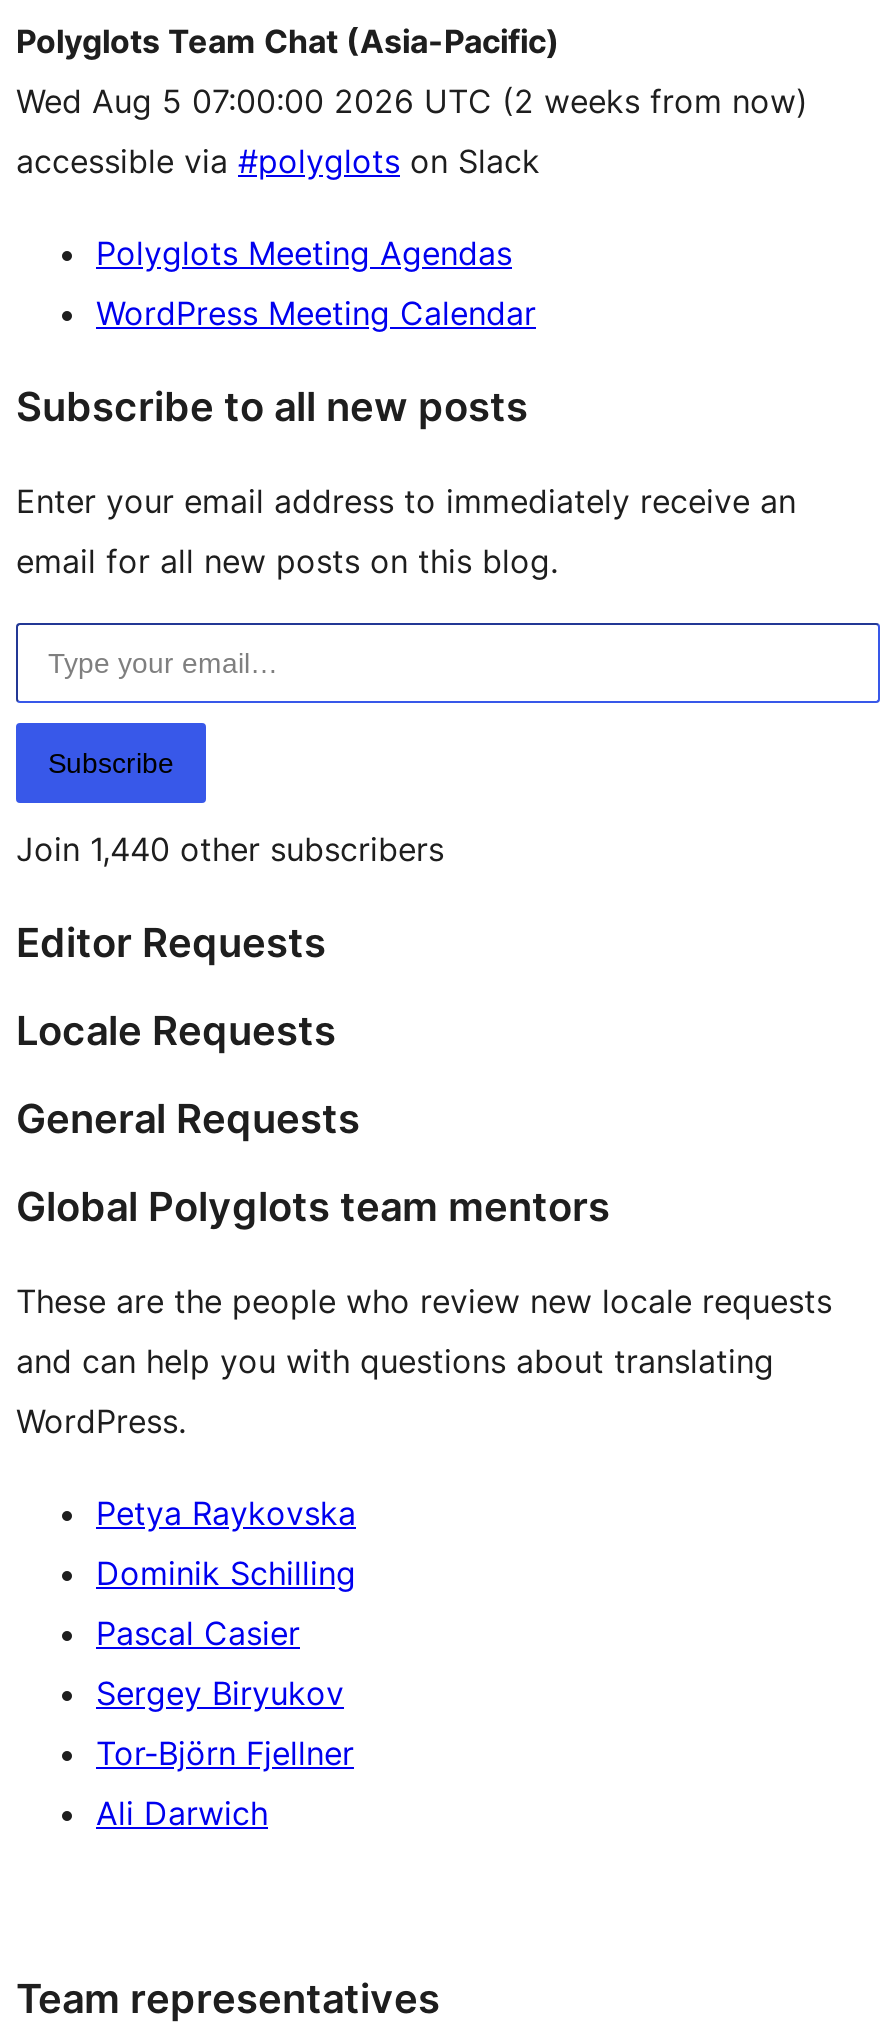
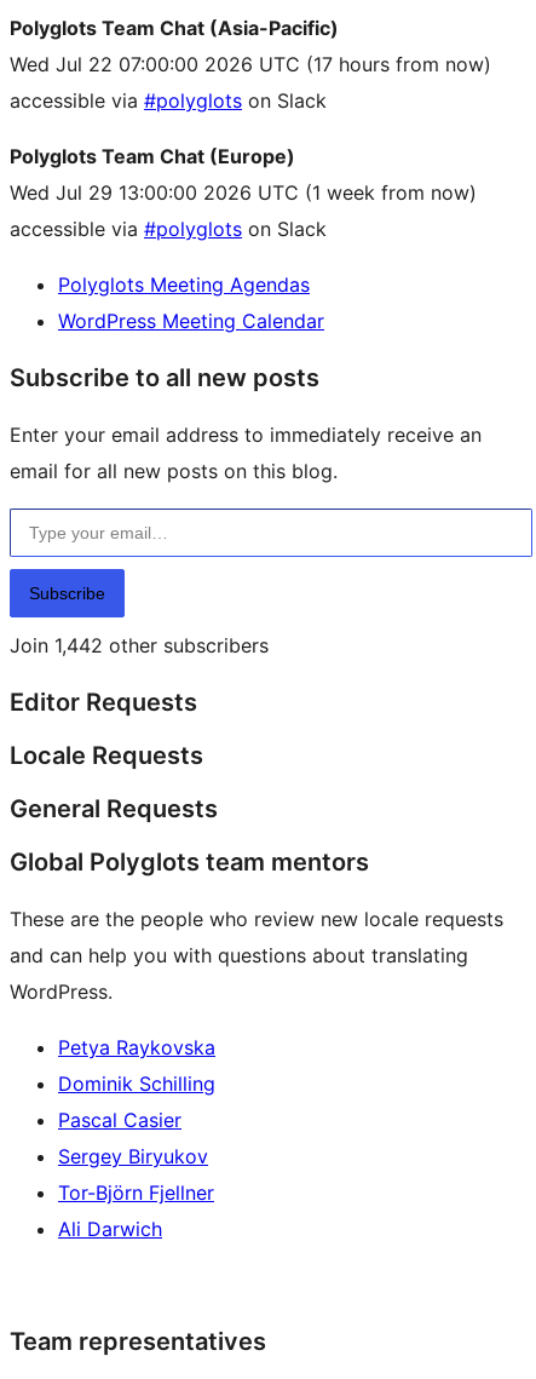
- Wed Aug 5 07:00:00 2026 UTC (2 weeks from now)
+ Wed Jul 22 07:00:00 2026 UTC (17 hours from now)
+ accessible via #polyglots on Slack
+ Polyglots Team Chat (Europe)
+ Wed Jul 29 13:00:00 2026 UTC (1 week from now)

- Join 1,440 other subscribers
+ Join 1,442 other subscribers
